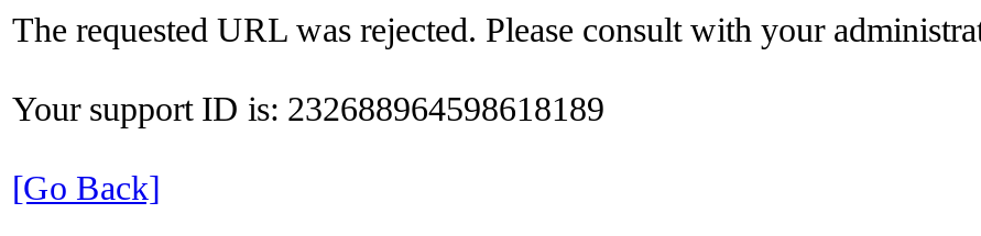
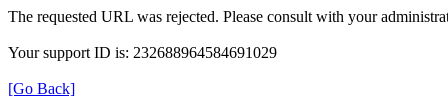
- Your support ID is: 232688964598618189
+ Your support ID is: 232688964584691029
